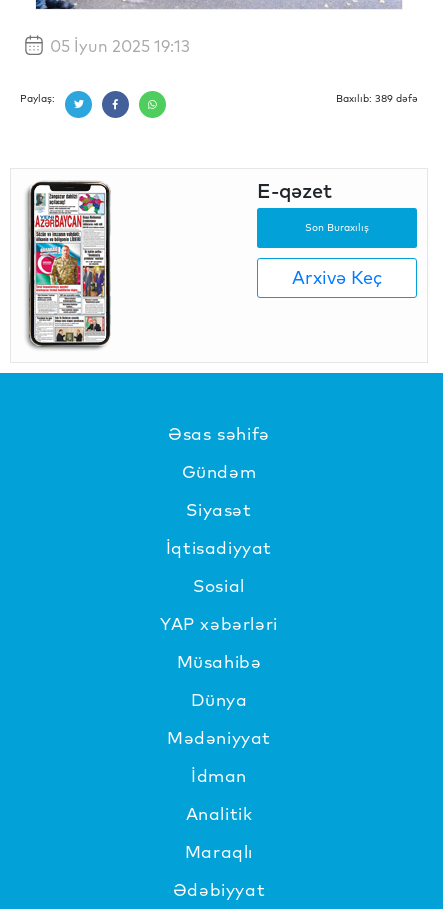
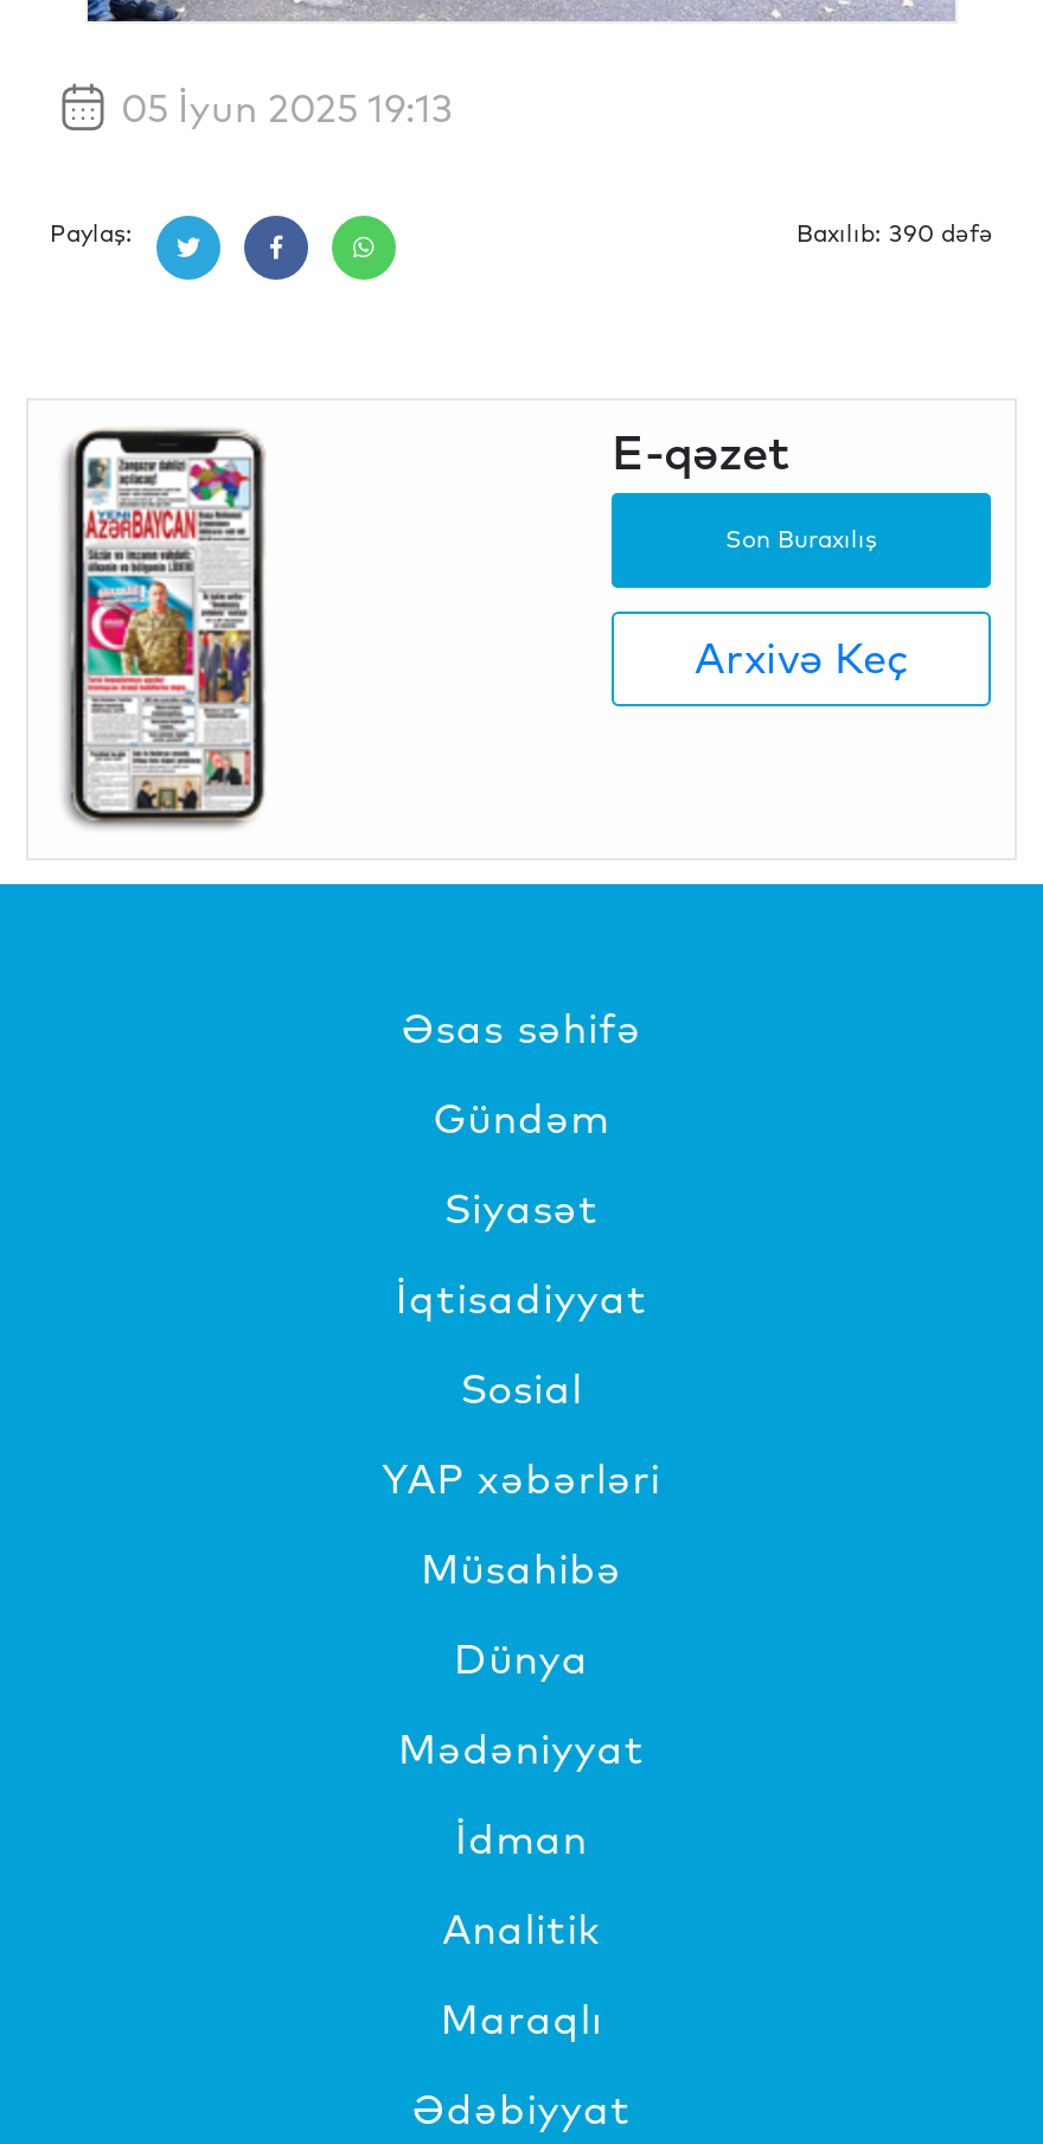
- Baxılıb: 389 dəfə
+ Baxılıb: 390 dəfə
